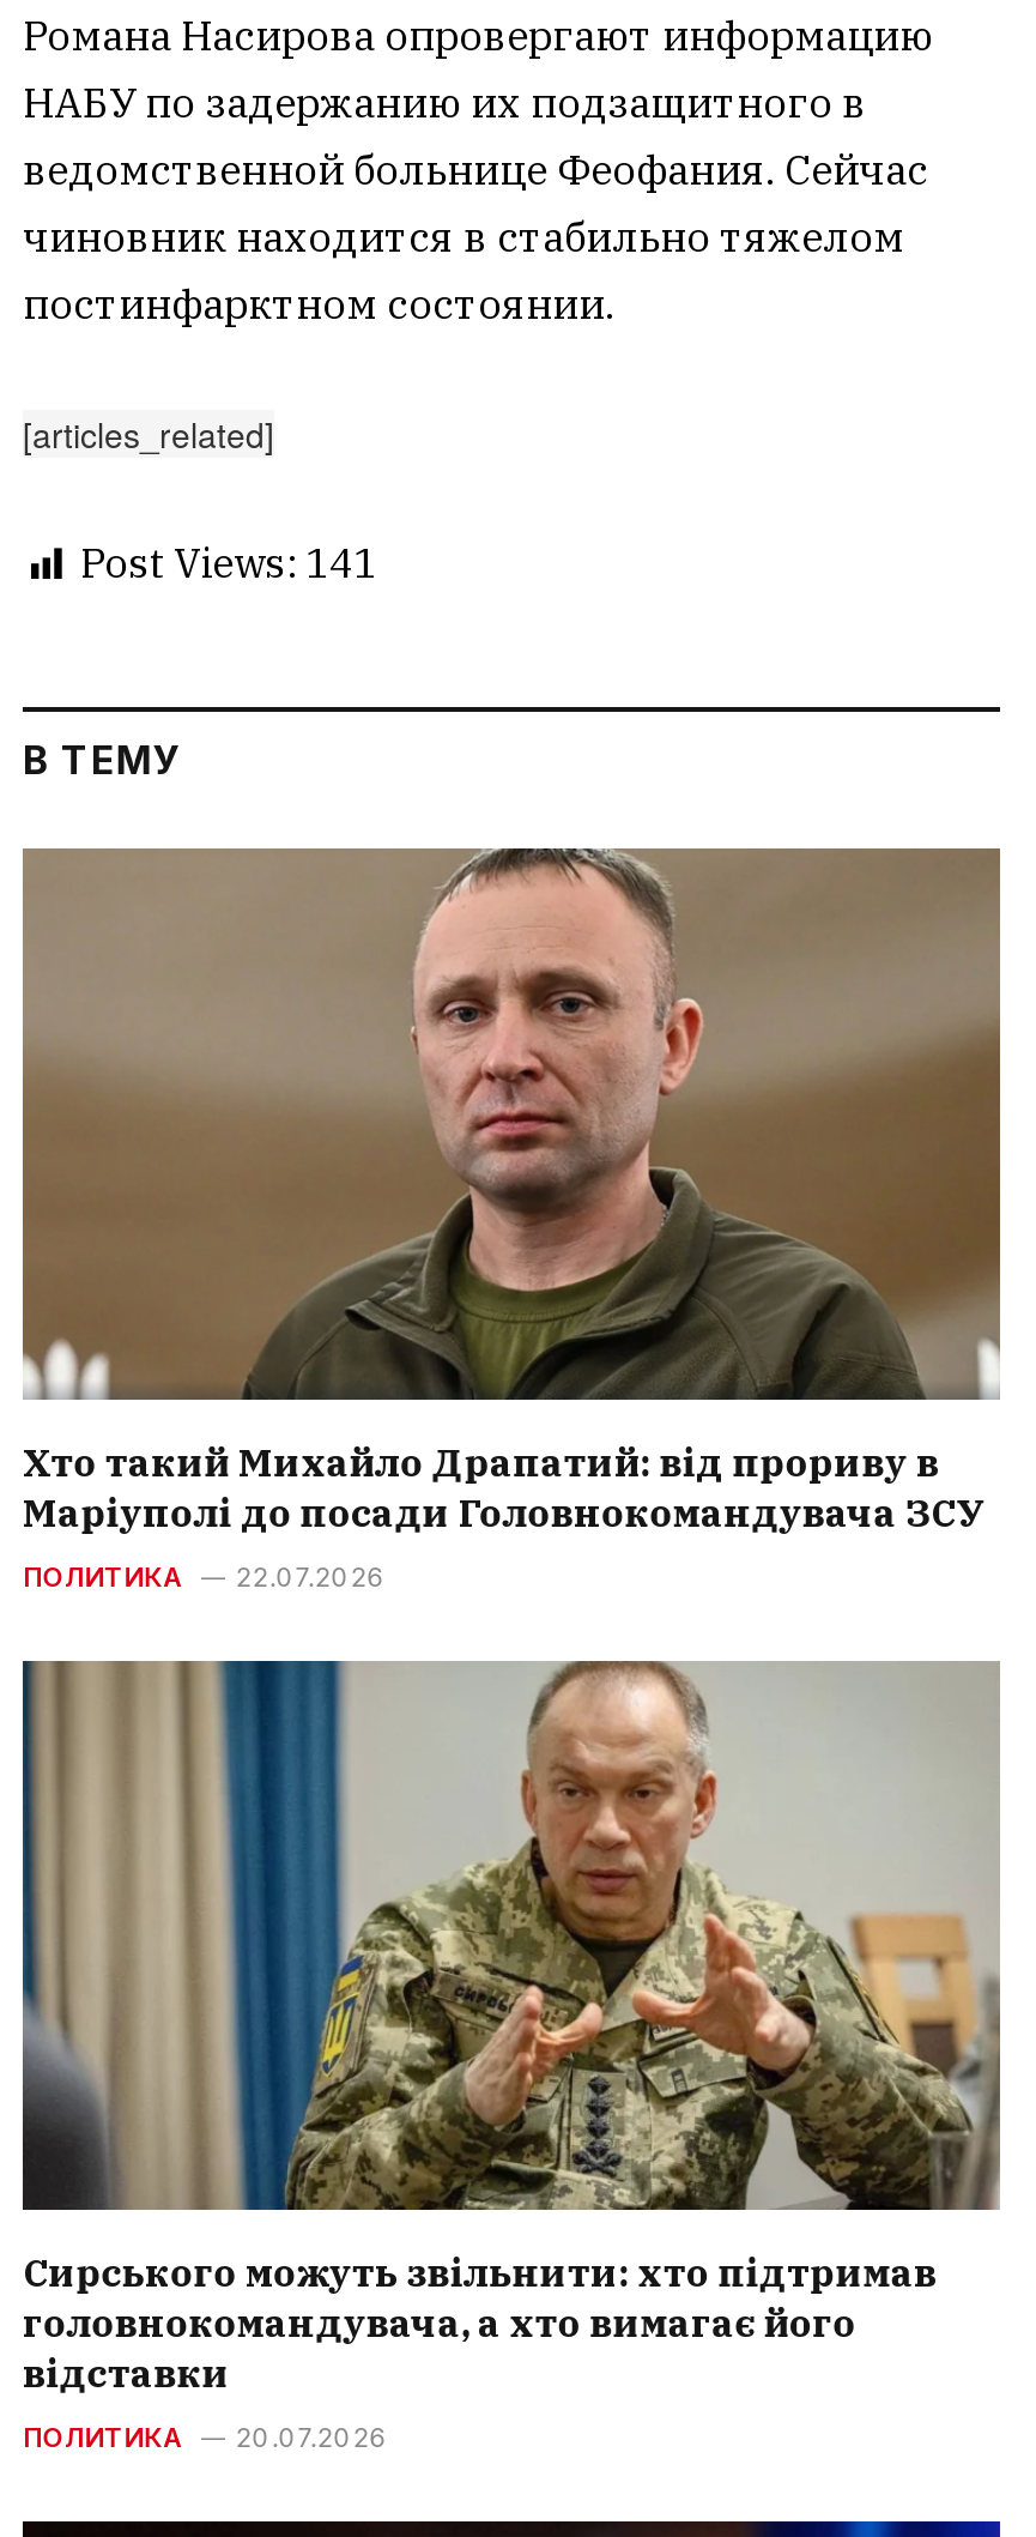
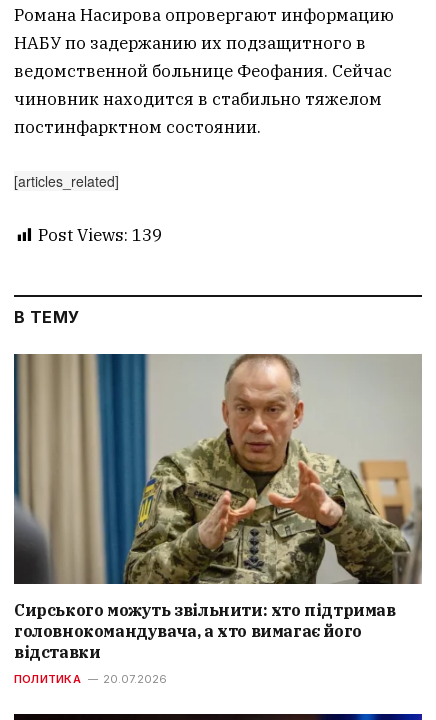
- Post Views: 141
+ Post Views: 139

- [image]
- Хто такий Михайло Драпатий: від прориву в
- Маріуполі до посади Головнокомандувача ЗСУ
- ПОЛИТИКА
- 22.07.2026
